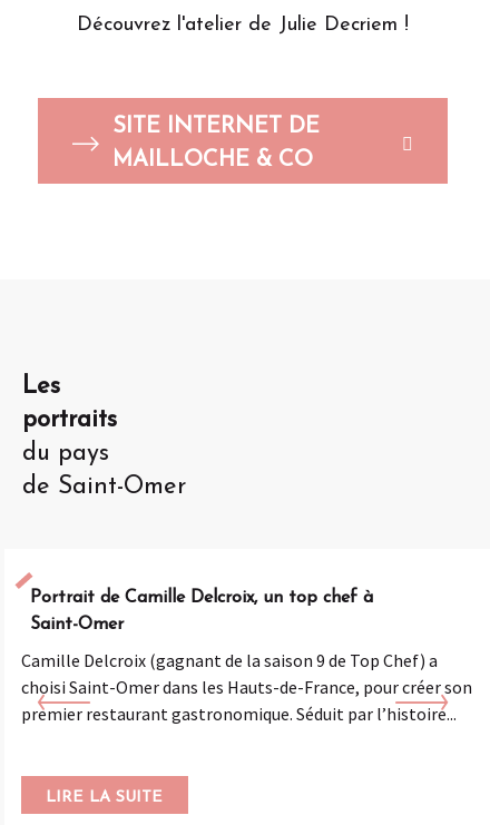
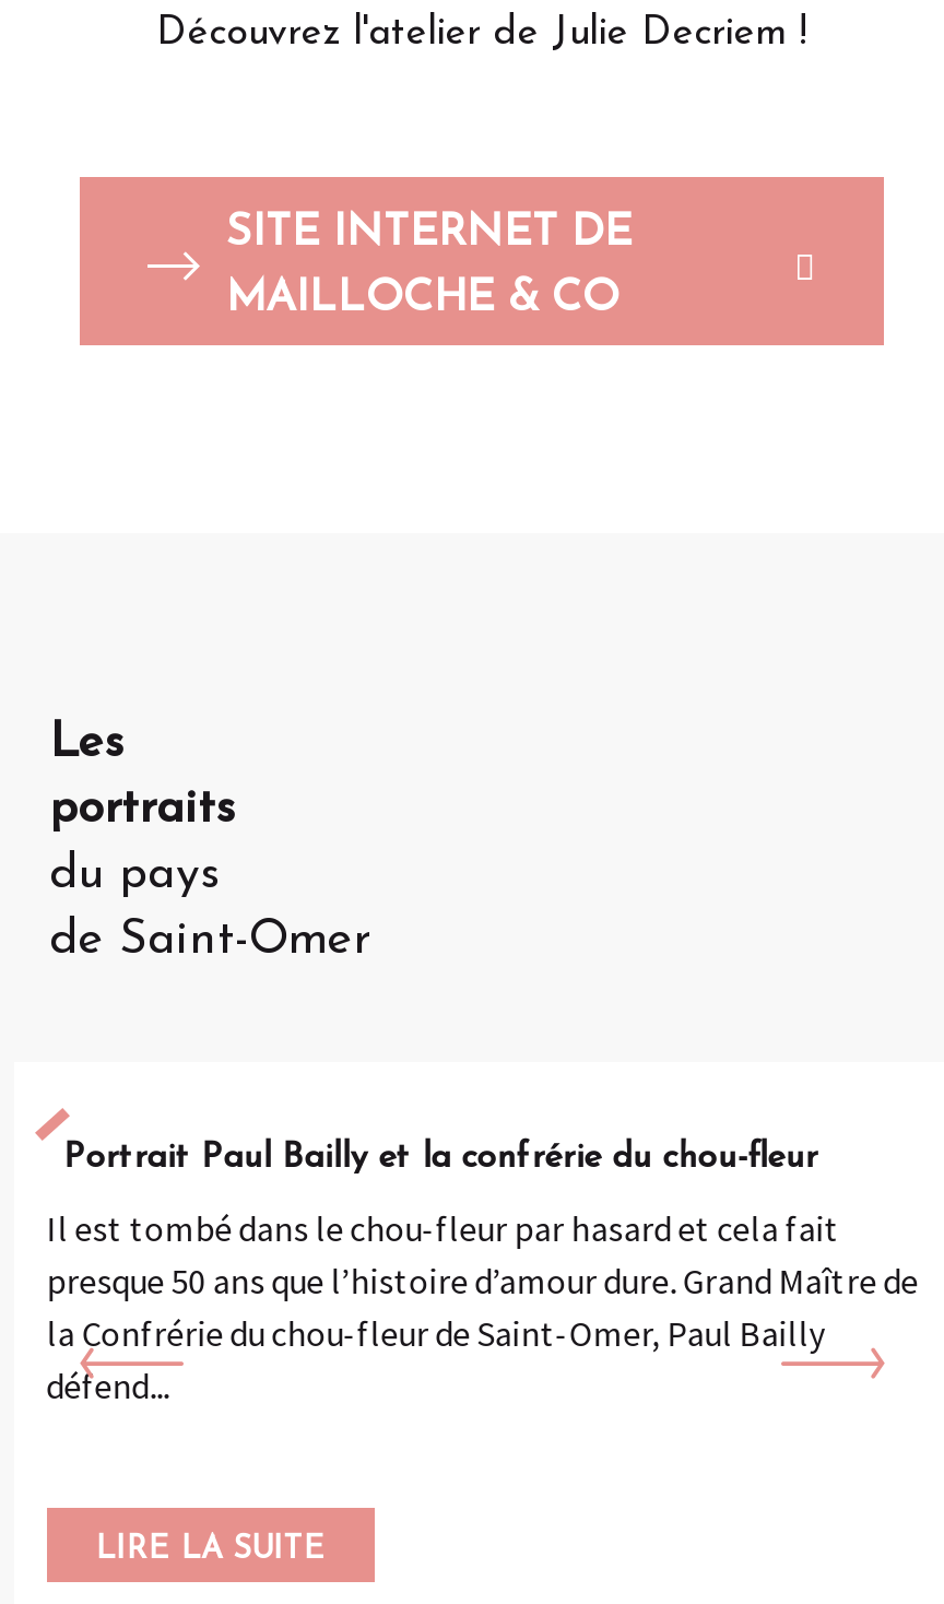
- Portrait de Camille Delcroix, un top chef à
- Saint-Omer
- Camille Delcroix (gagnant de la saison 9 de Top Chef) a
- choisi Saint-Omer dans les Hauts-de-France, pour créer son
- premier restaurant gastronomique. Séduit par l’histoire...
+ Portrait Paul Bailly et la confrérie du chou-fleur
+ Il est tombé dans le chou-fleur par hasard et cela fait
+ presque 50 ans que l’histoire d’amour dure. Grand Maître de
+ la Confrérie du chou-fleur de Saint-Omer, Paul Bailly
+ défend...
